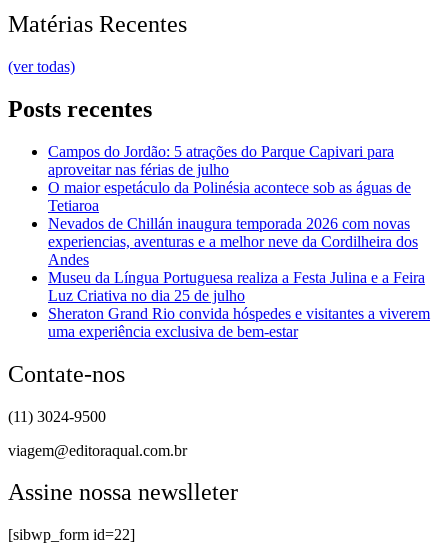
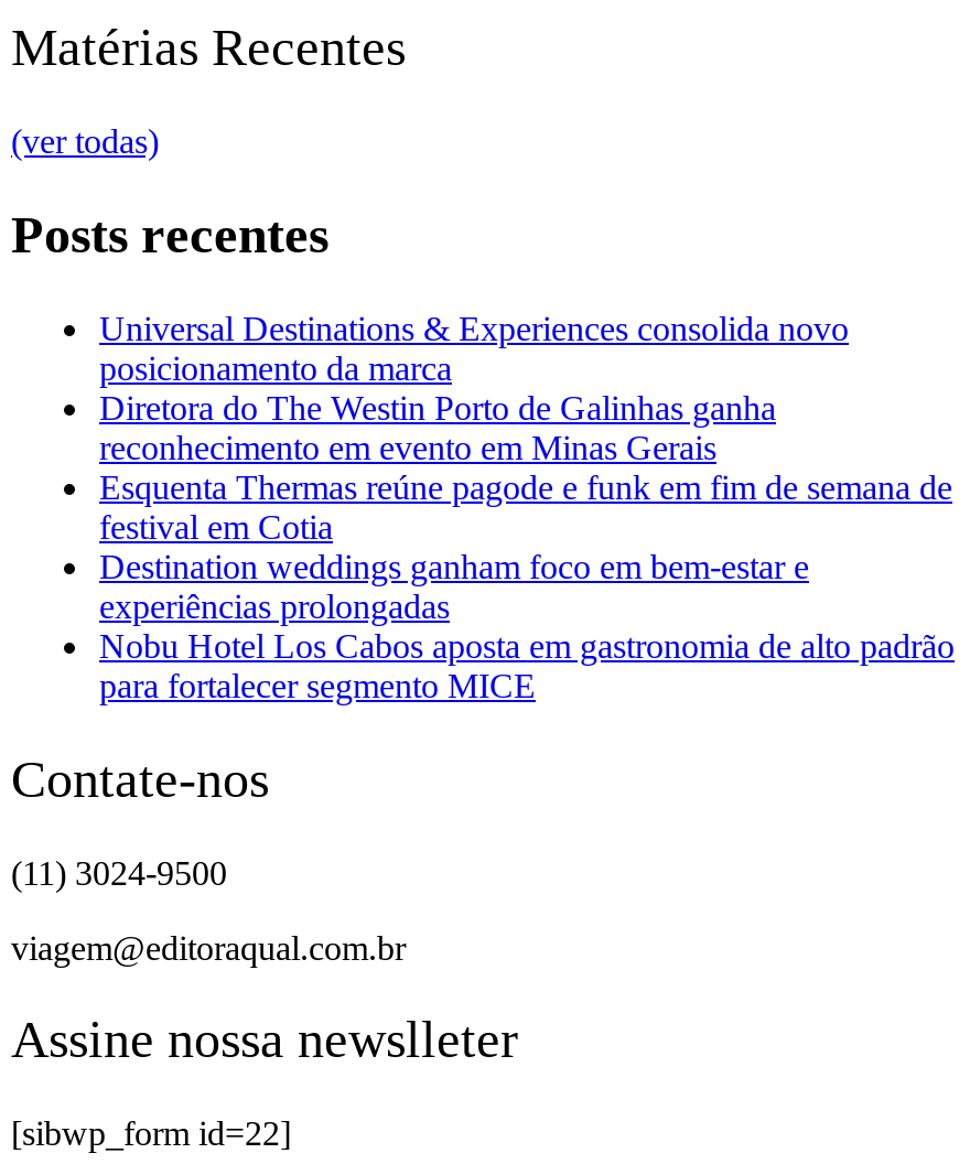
- Campos do Jordão: 5 atrações do Parque Capivari para
- aproveitar nas férias de julho
- O maior espetáculo da Polinésia acontece sob as águas de
- Tetiaroa
- Nevados de Chillán inaugura temporada 2026 com novas
- experiencias, aventuras e a melhor neve da Cordilheira dos
- Andes
- Museu da Língua Portuguesa realiza a Festa Julina e a Feira
- Luz Criativa no dia 25 de julho
- Sheraton Grand Rio convida hóspedes e visitantes a viverem
- uma experiência exclusiva de bem-estar
+ Universal Destinations & Experiences consolida novo
+ posicionamento da marca
+ Diretora do The Westin Porto de Galinhas ganha
+ reconhecimento em evento em Minas Gerais
+ Esquenta Thermas reúne pagode e funk em fim de semana de
+ festival em Cotia
+ Destination weddings ganham foco em bem-estar e
+ experiências prolongadas
+ Nobu Hotel Los Cabos aposta em gastronomia de alto padrão
+ para fortalecer segmento MICE
